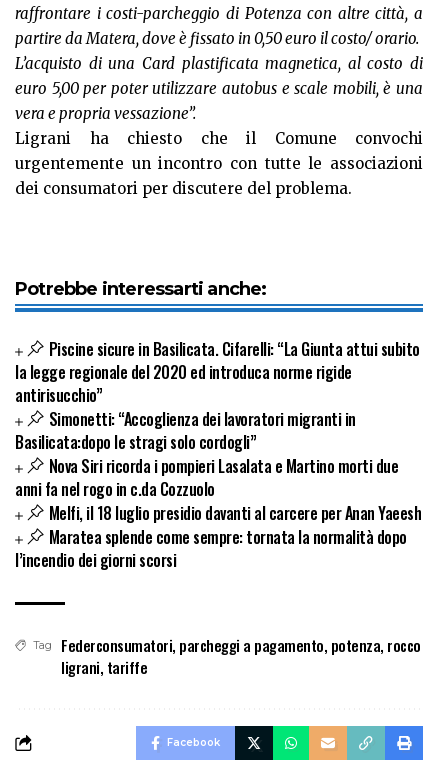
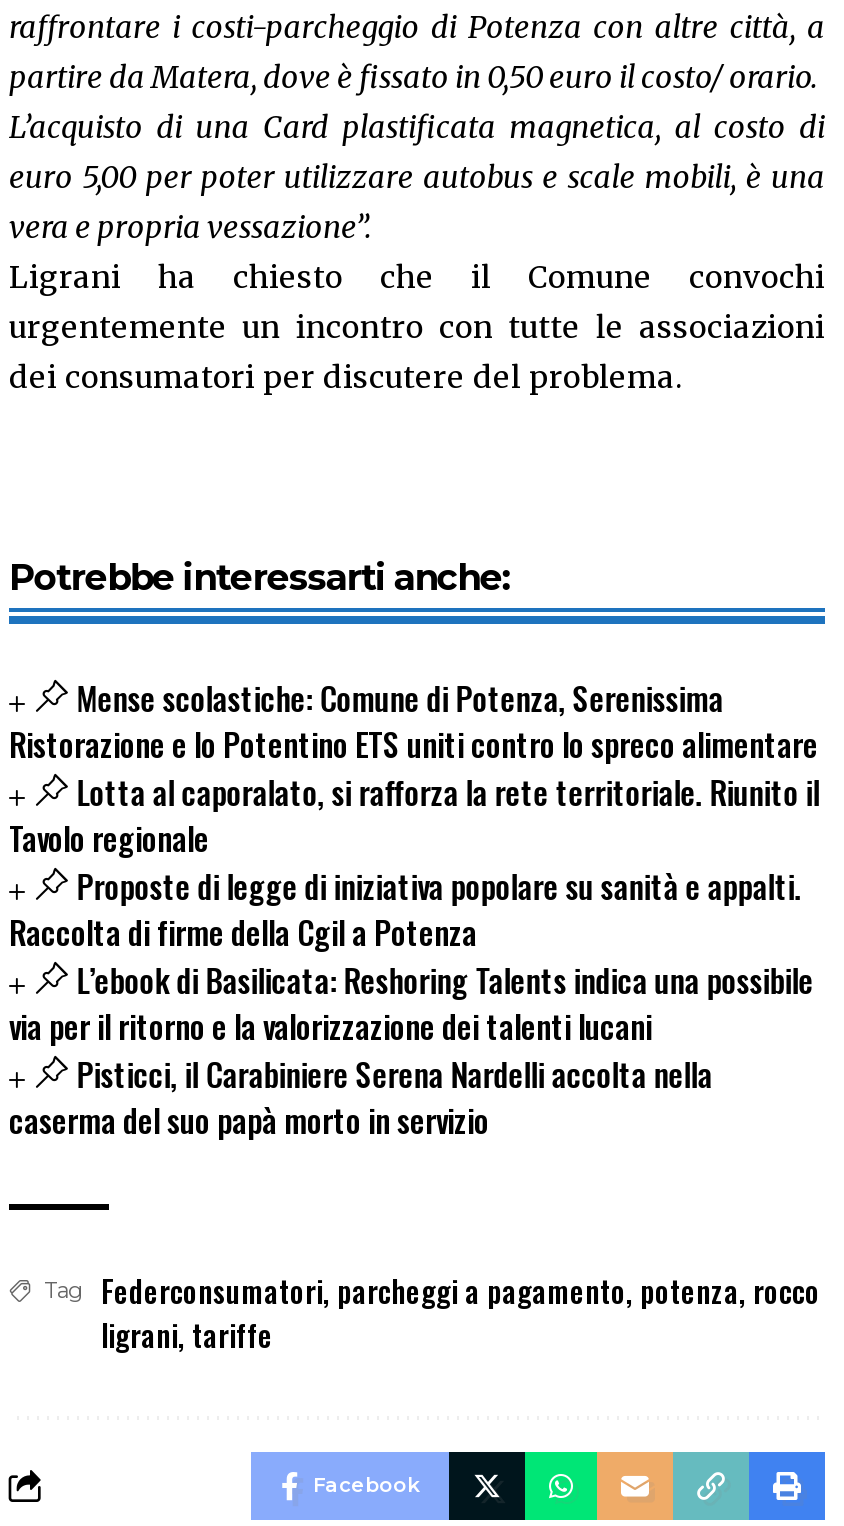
- Piscine sicure in Basilicata. Cifarelli: “La Giunta attui subito
- la legge regionale del 2020 ed introduca norme rigide
- antirisucchio”
- Simonetti: “Accoglienza dei lavoratori migranti in
- Basilicata:dopo le stragi solo cordogli”
- Nova Siri ricorda i pompieri Lasalata e Martino morti due
- anni fa nel rogo in c.da Cozzuolo
- Melfi, il 18 luglio presidio davanti al carcere per Anan Yaeesh
- Maratea splende come sempre: tornata la normalità dopo
- l’incendio dei giorni scorsi
+ Mense scolastiche: Comune di Potenza, Serenissima
+ Ristorazione e Io Potentino ETS uniti contro lo spreco alimentare
+ Lotta al caporalato, si rafforza la rete territoriale. Riunito il
+ Tavolo regionale
+ Proposte di legge di iniziativa popolare su sanità e appalti.
+ Raccolta di firme della Cgil a Potenza
+ L’ebook di Basilicata: Reshoring Talents indica una possibile
+ via per il ritorno e la valorizzazione dei talenti lucani
+ Pisticci, il Carabiniere Serena Nardelli accolta nella
+ caserma del suo papà morto in servizio
